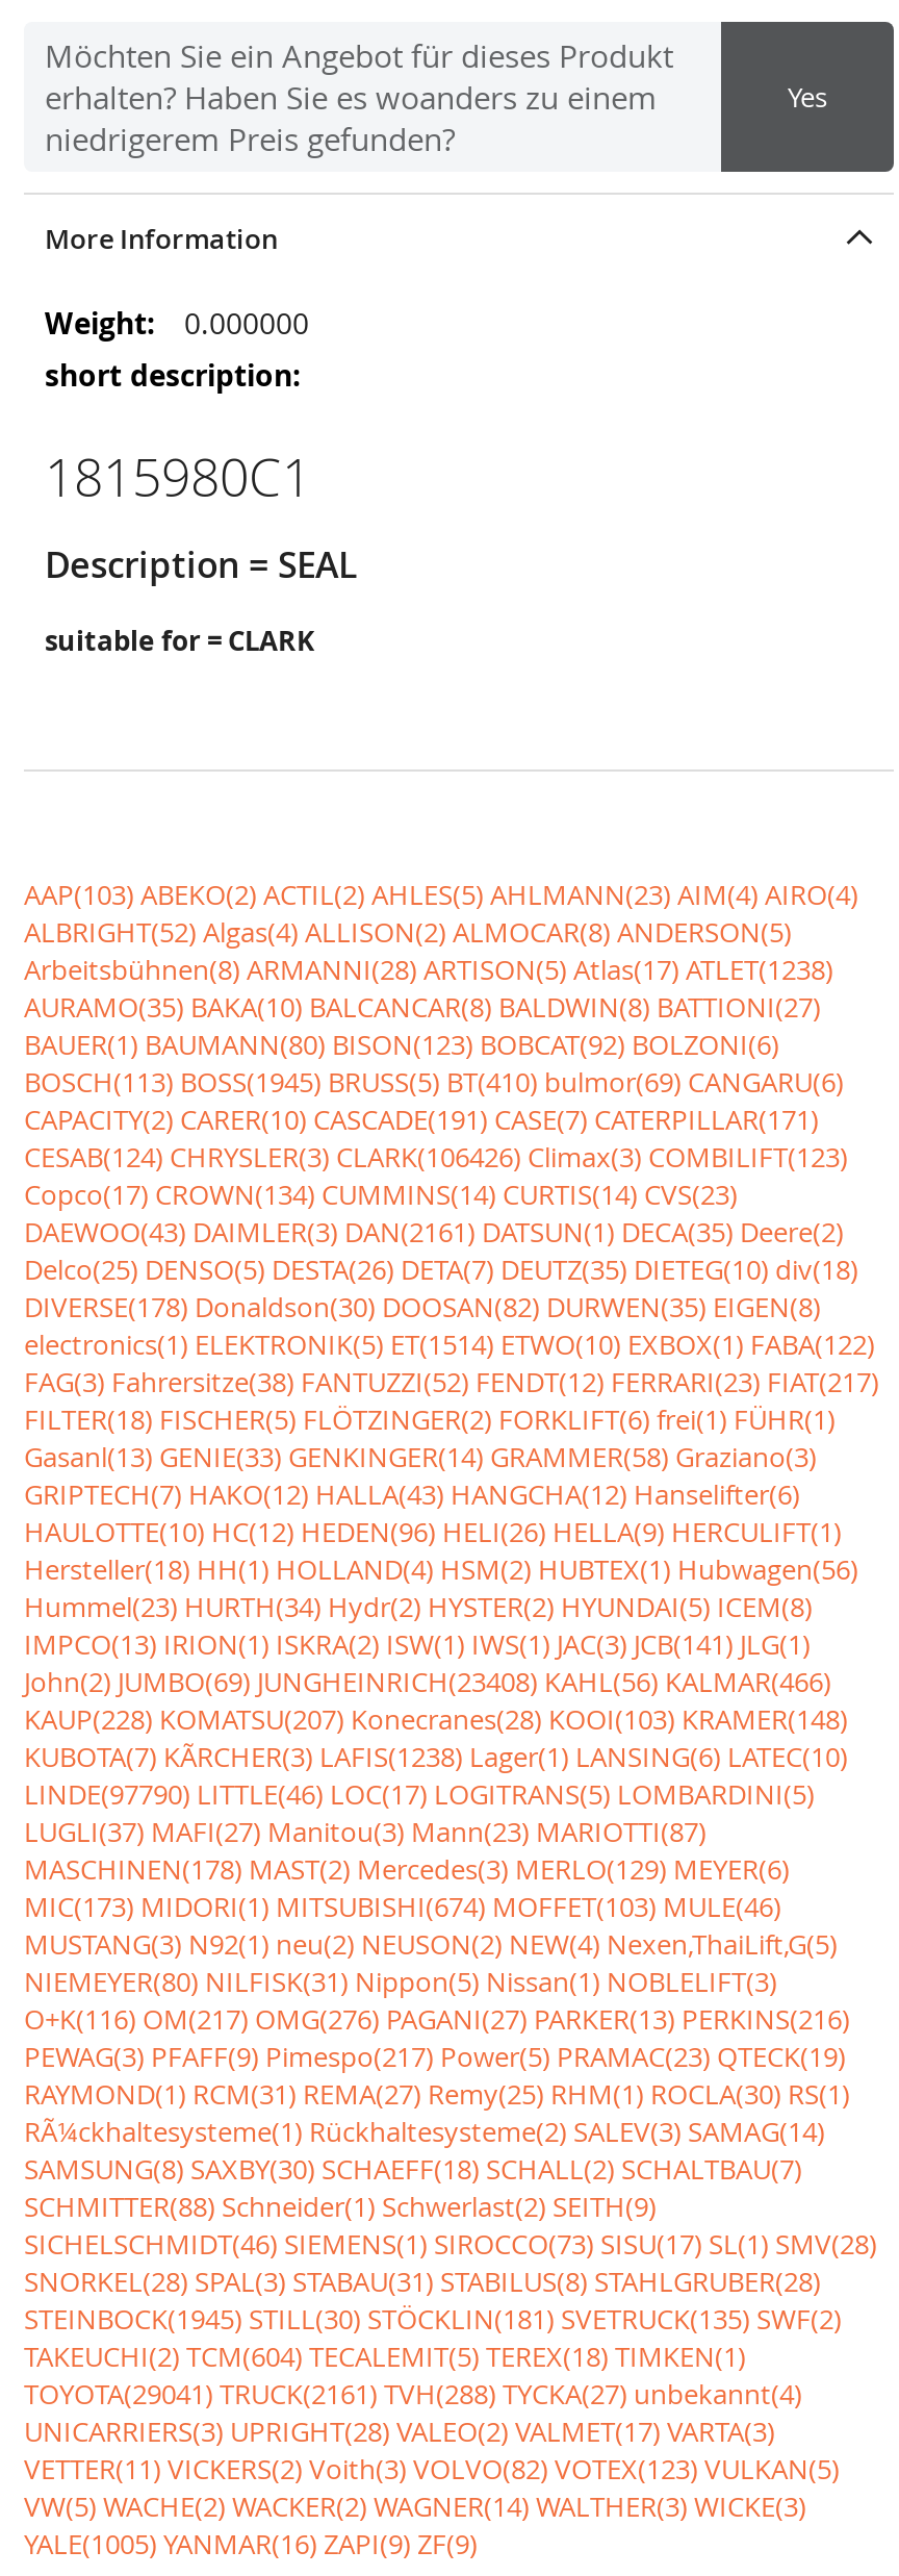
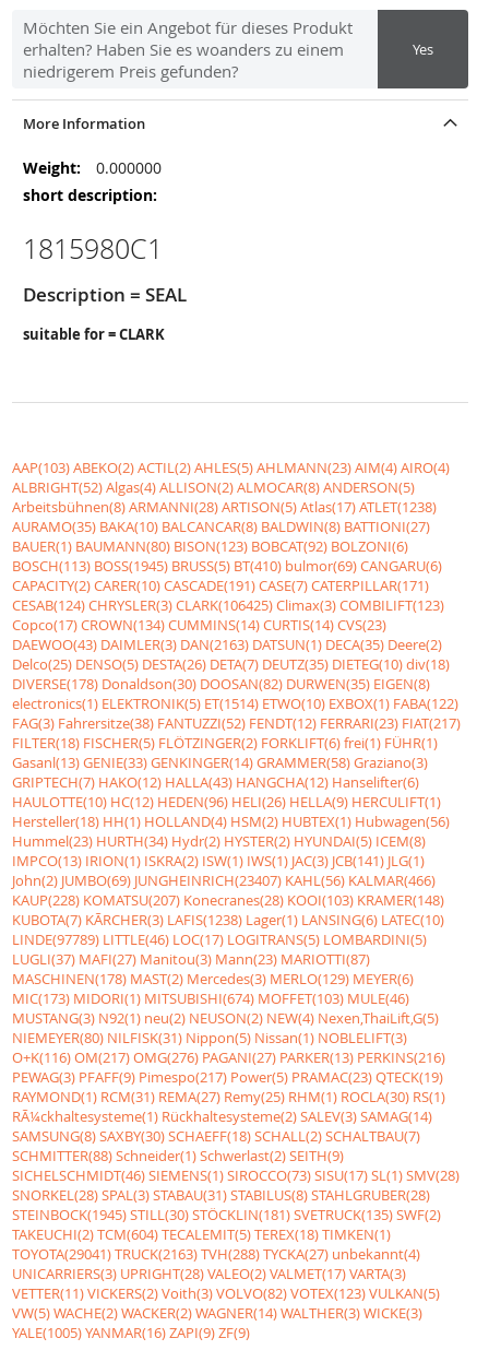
- CESAB(124) CHRYSLER(3) CLARK(106426) Climax(3) COMBILIFT(123)
+ CESAB(124) CHRYSLER(3) CLARK(106425) Climax(3) COMBILIFT(123)

- DAEWOO(43) DAIMLER(3) DAN(2161) DATSUN(1) DECA(35) Deere(2)
+ DAEWOO(43) DAIMLER(3) DAN(2163) DATSUN(1) DECA(35) Deere(2)

- John(2) JUMBO(69) JUNGHEINRICH(23408) KAHL(56) KALMAR(466)
+ John(2) JUMBO(69) JUNGHEINRICH(23407) KAHL(56) KALMAR(466)

- LINDE(97790) LITTLE(46) LOC(17) LOGITRANS(5) LOMBARDINI(5)
+ LINDE(97789) LITTLE(46) LOC(17) LOGITRANS(5) LOMBARDINI(5)

- TOYOTA(29041) TRUCK(2161) TVH(288) TYCKA(27) unbekannt(4)
+ TOYOTA(29041) TRUCK(2163) TVH(288) TYCKA(27) unbekannt(4)
